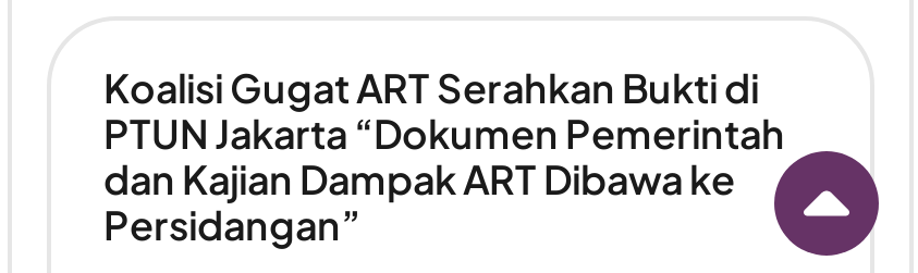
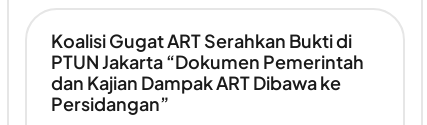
- [image]
